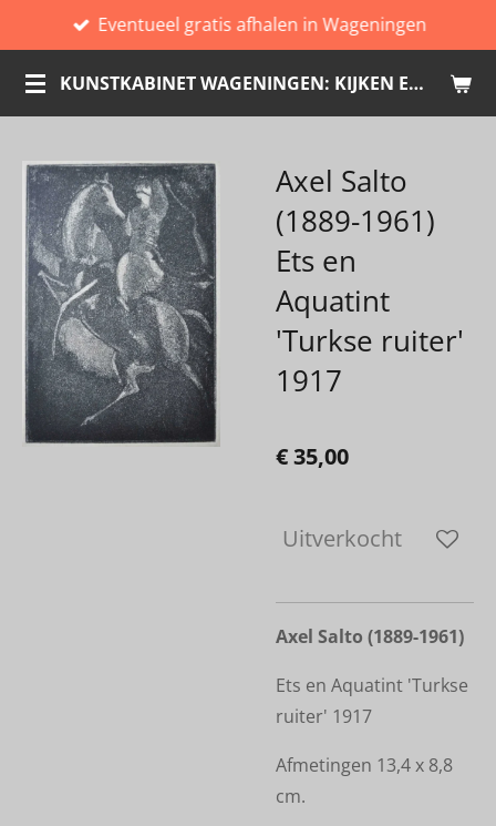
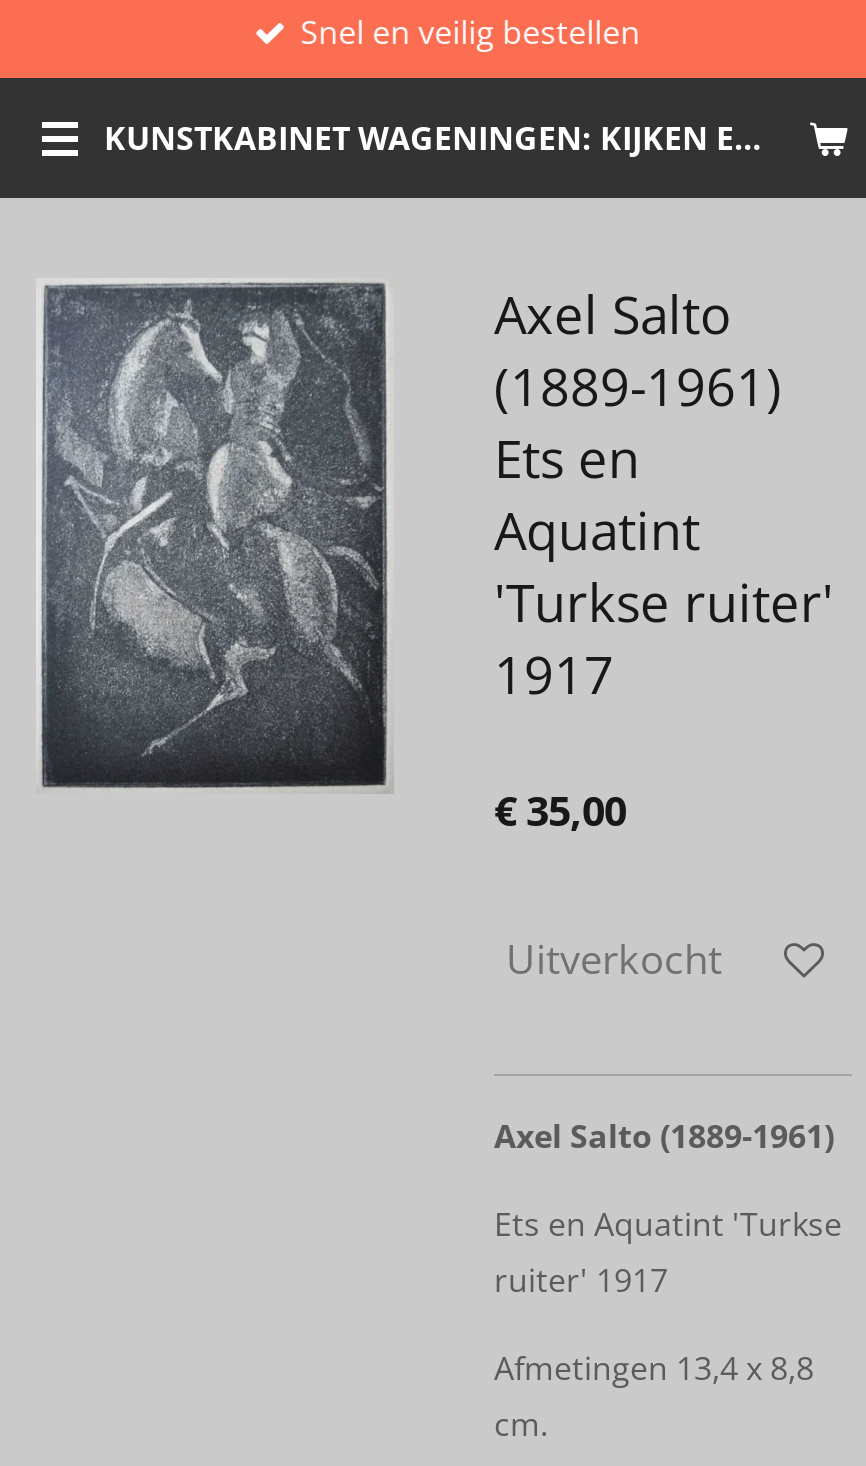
- Eventueel gratis afhalen in Wageningen
+ Snel en veilig bestellen
